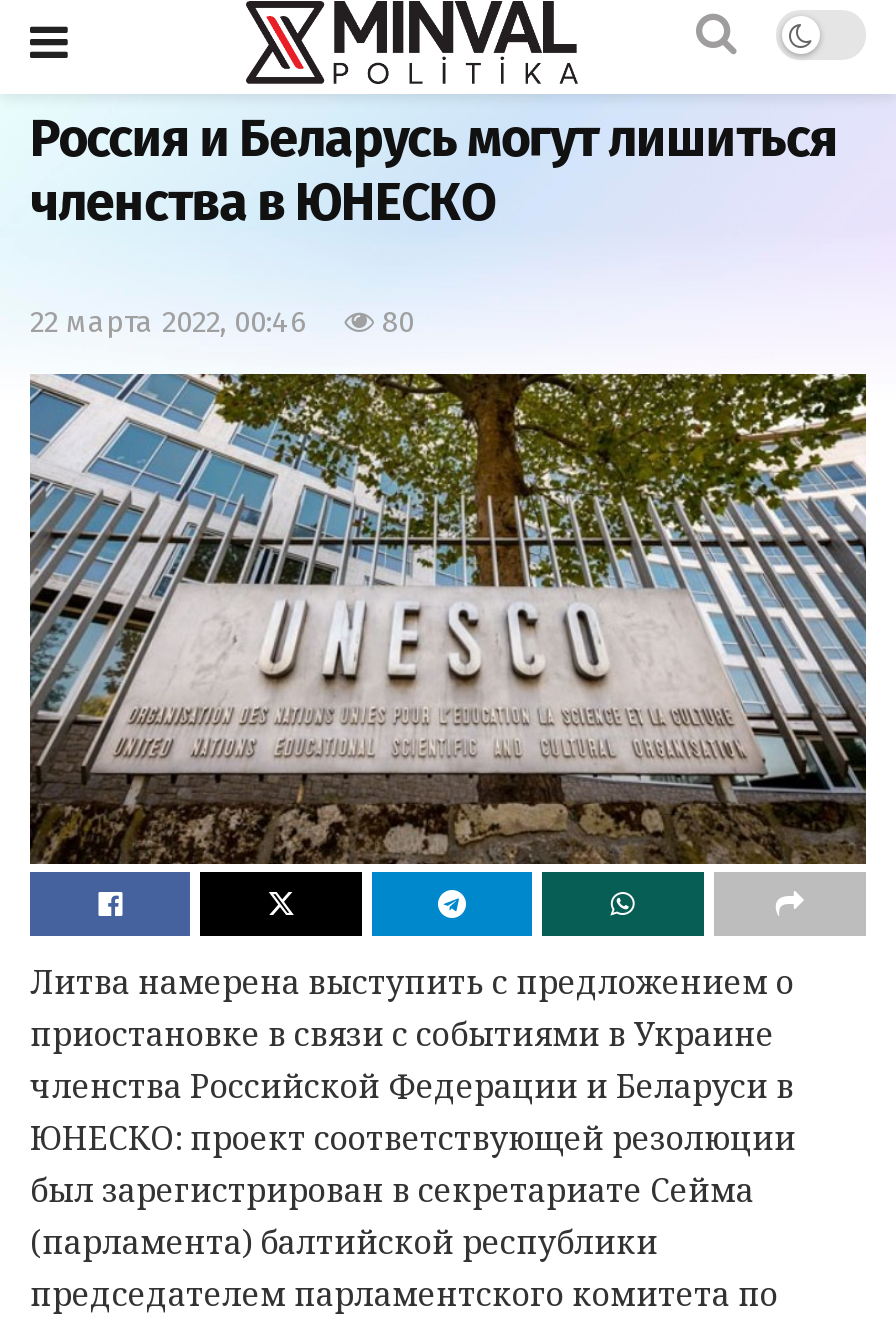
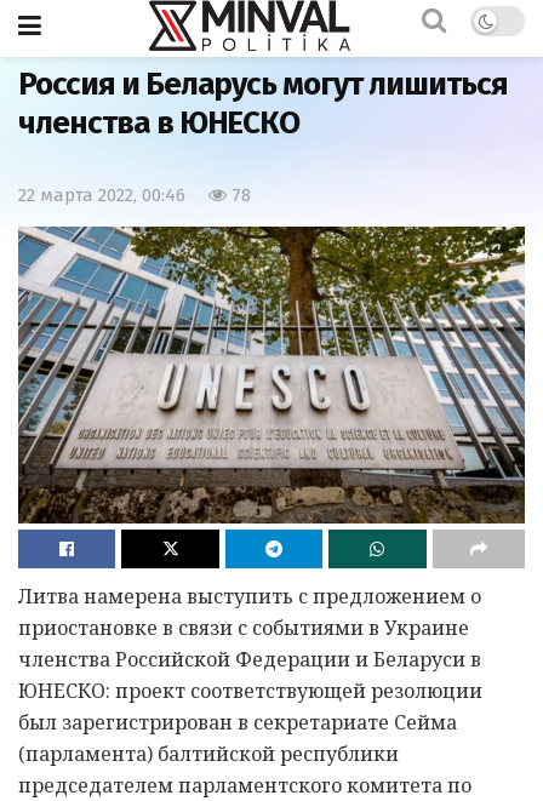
- 22 марта 2022, 00:46 80
+ 22 марта 2022, 00:46 78
